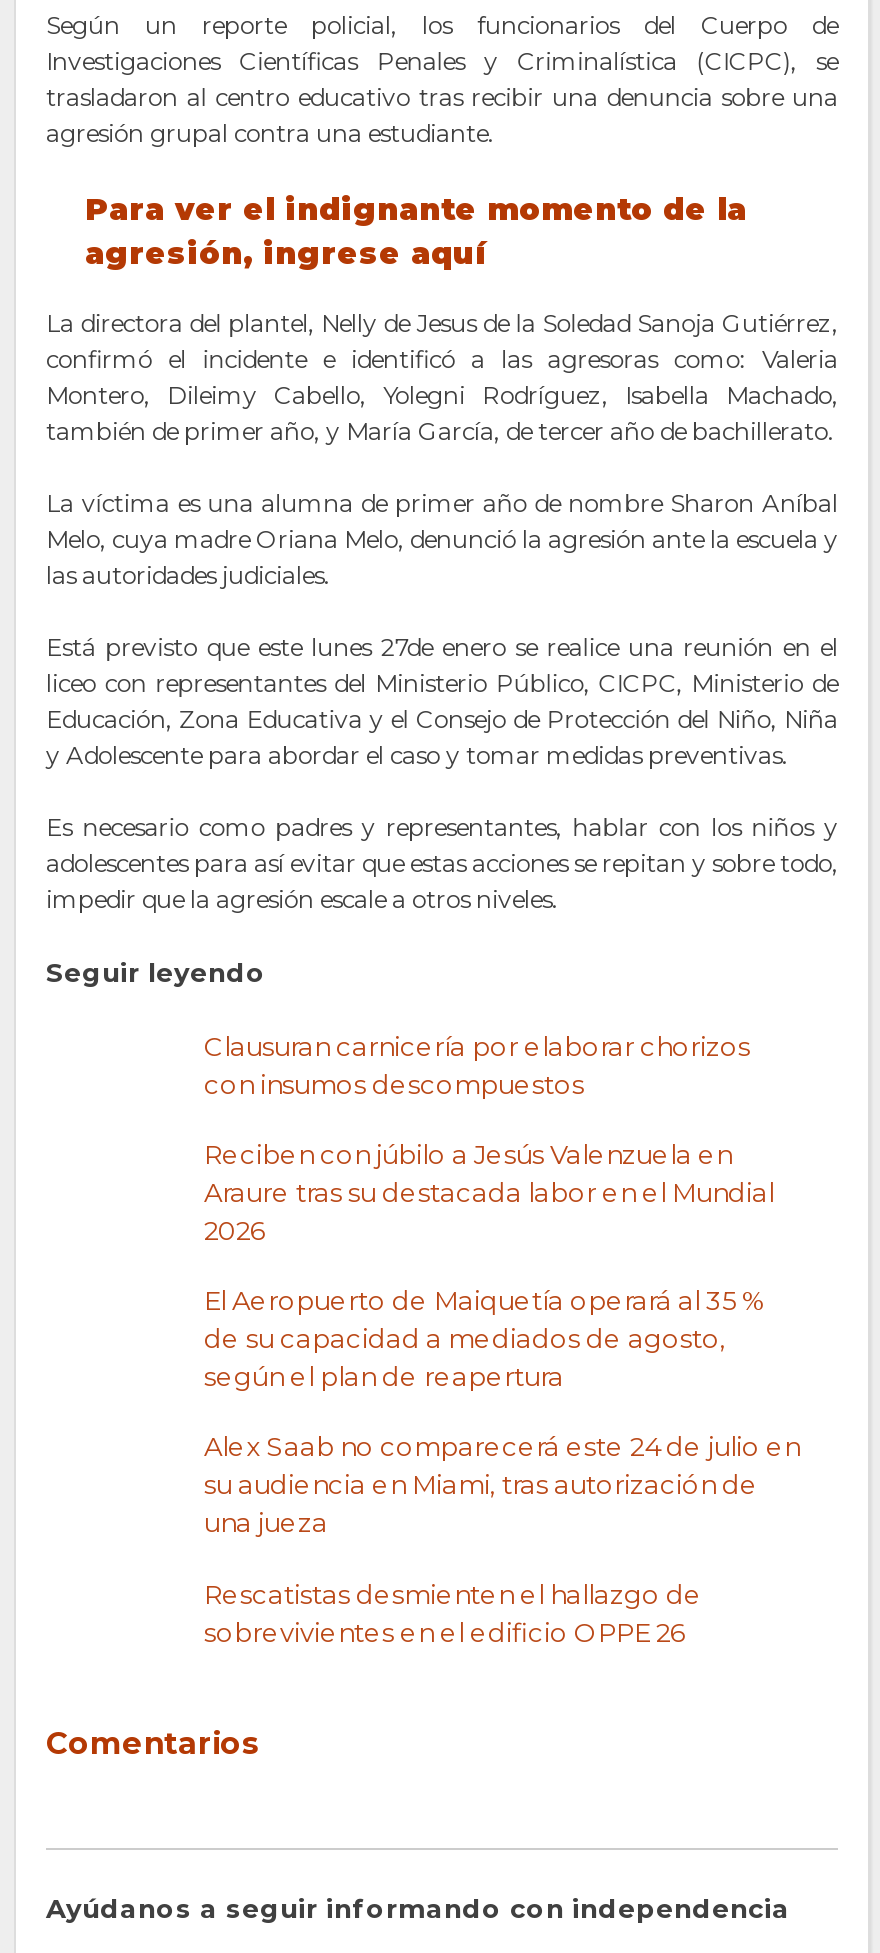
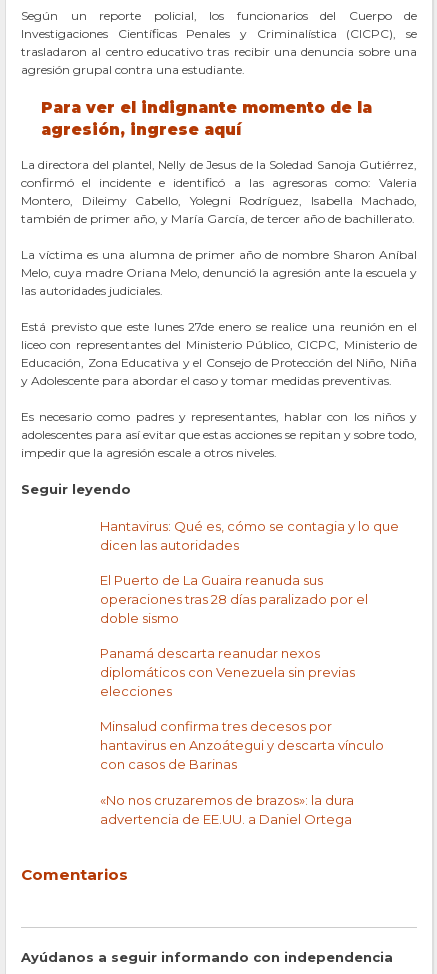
- Clausuran carnicería por elaborar chorizos
- con insumos descompuestos
+ Hantavirus: Qué es, cómo se contagia y lo que
+ dicen las autoridades

- Reciben con júbilo a Jesús Valenzuela en
- Araure tras su destacada labor en el Mundial
- 2026
+ El Puerto de La Guaira reanuda sus
+ operaciones tras 28 días paralizado por el
+ doble sismo

- El Aeropuerto de Maiquetía operará al 35 %
- de su capacidad a mediados de agosto,
- según el plan de reapertura
+ Panamá descarta reanudar nexos
+ diplomáticos con Venezuela sin previas
+ elecciones

- Alex Saab no comparecerá este 24 de julio en
- su audiencia en Miami, tras autorización de
- una jueza
+ Minsalud confirma tres decesos por
+ hantavirus en Anzoátegui y descarta vínculo
+ con casos de Barinas

- Rescatistas desmienten el hallazgo de
- sobrevivientes en el edificio OPPE 26
+ «No nos cruzaremos de brazos»: la dura
+ advertencia de EE.UU. a Daniel Ortega
